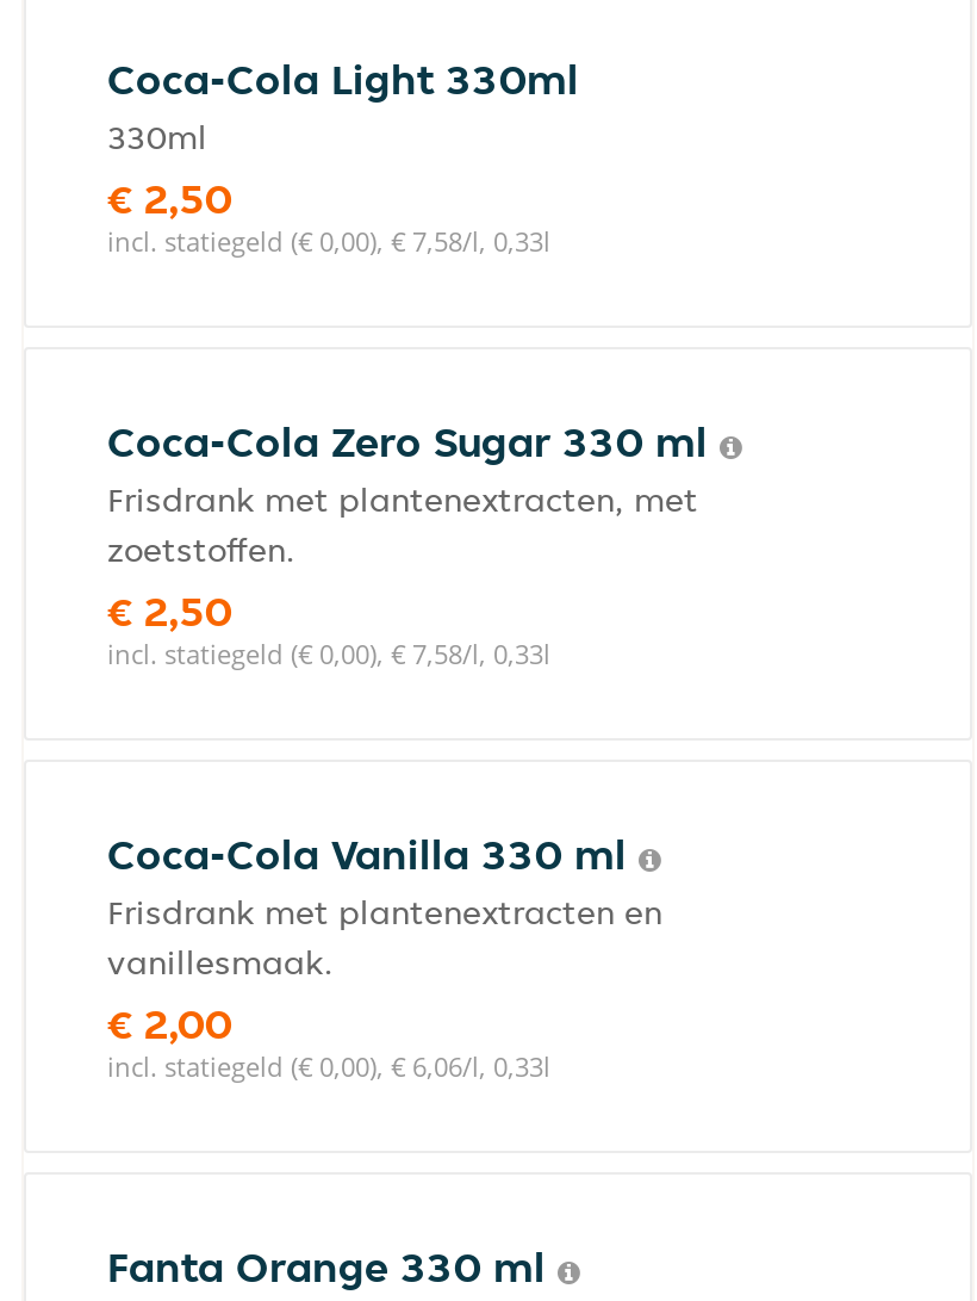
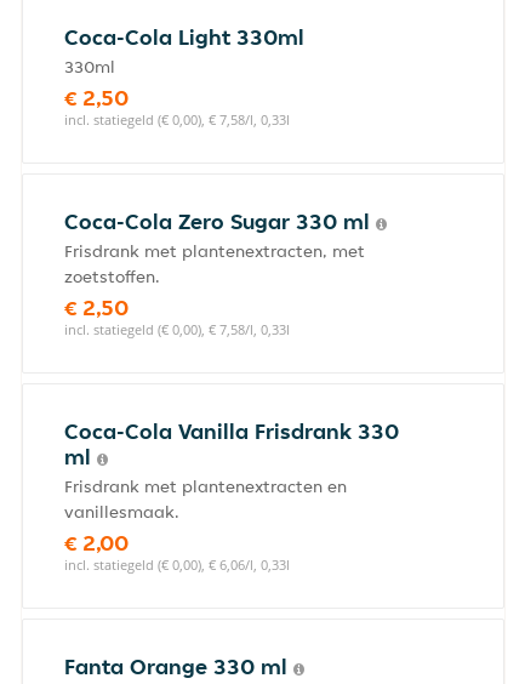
- Coca-Cola Vanilla 330 ml
+ Coca-Cola Vanilla Frisdrank 330
+ ml
